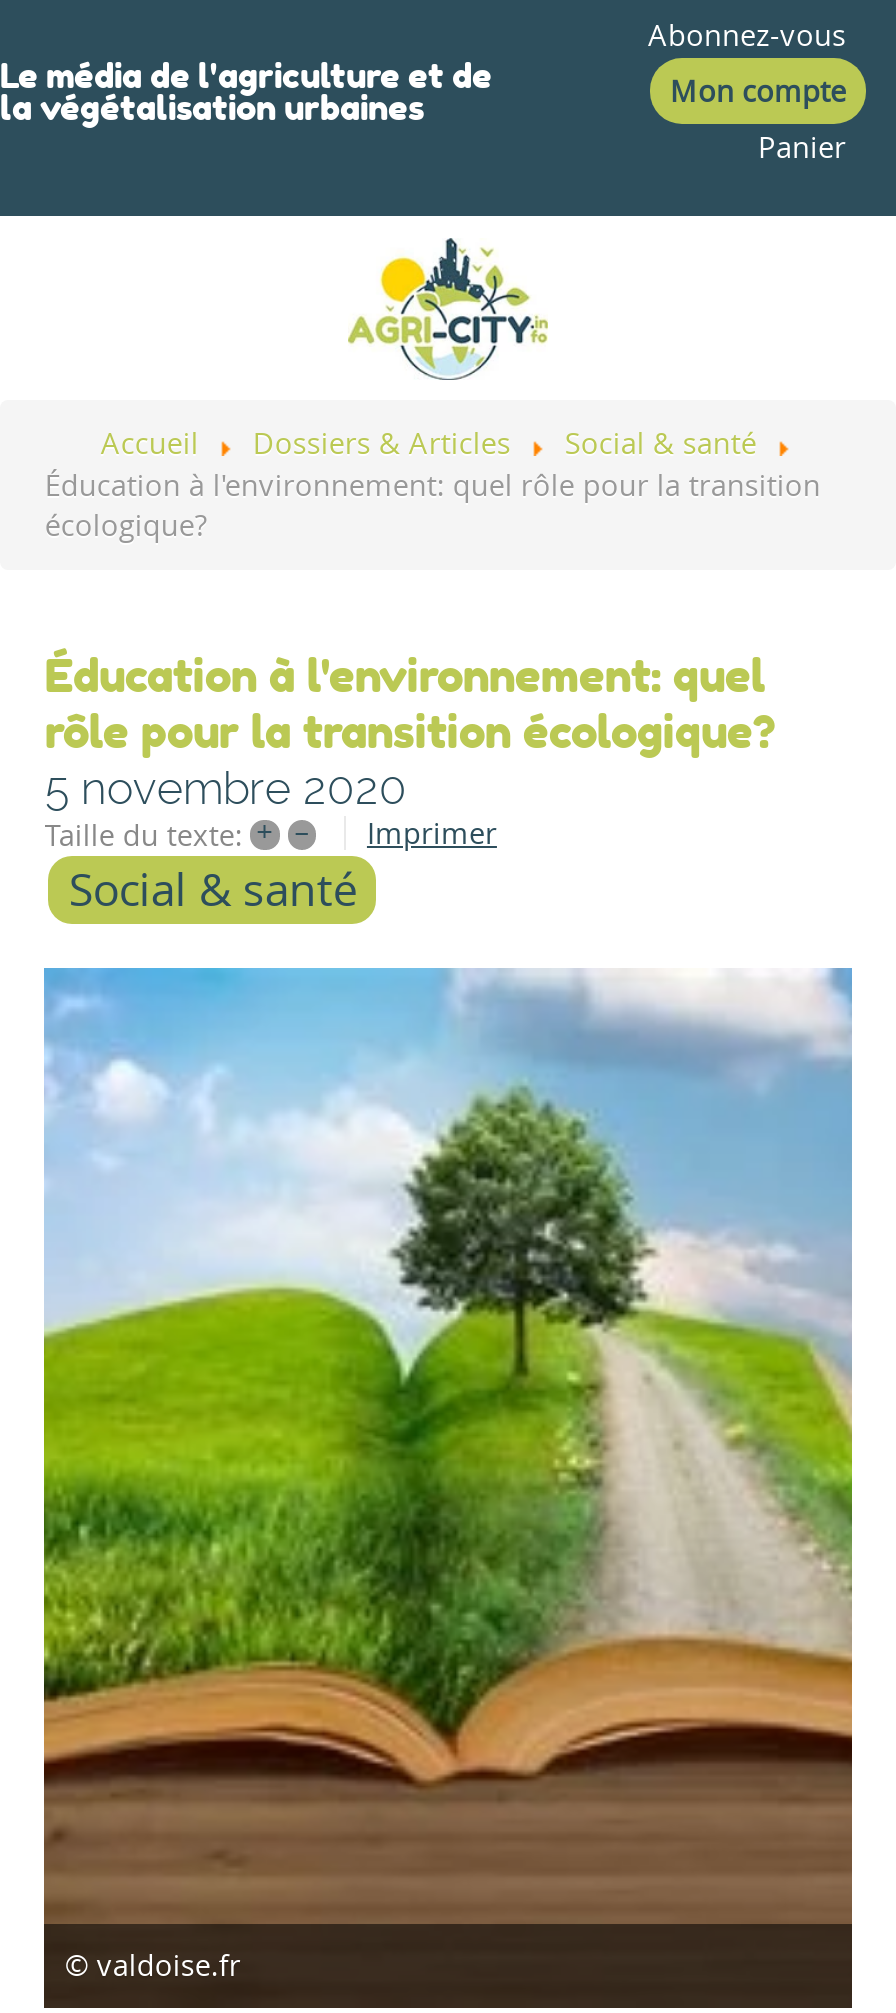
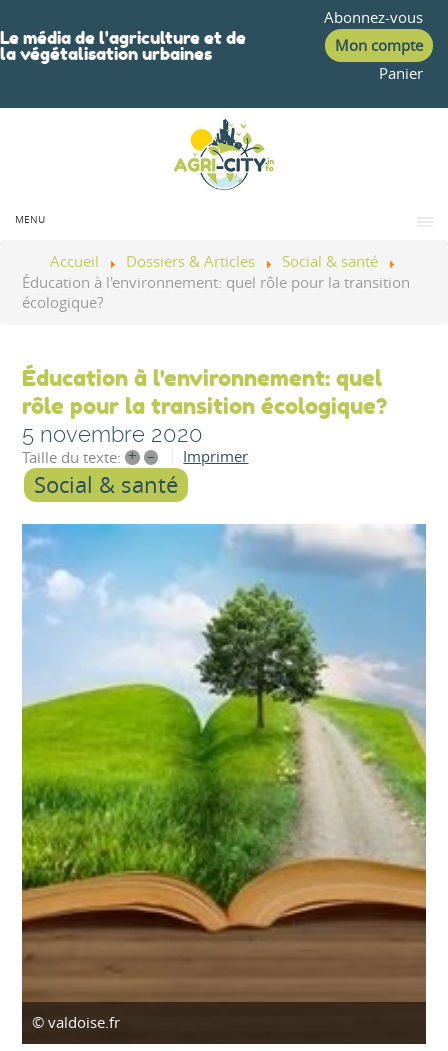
+ MENU
